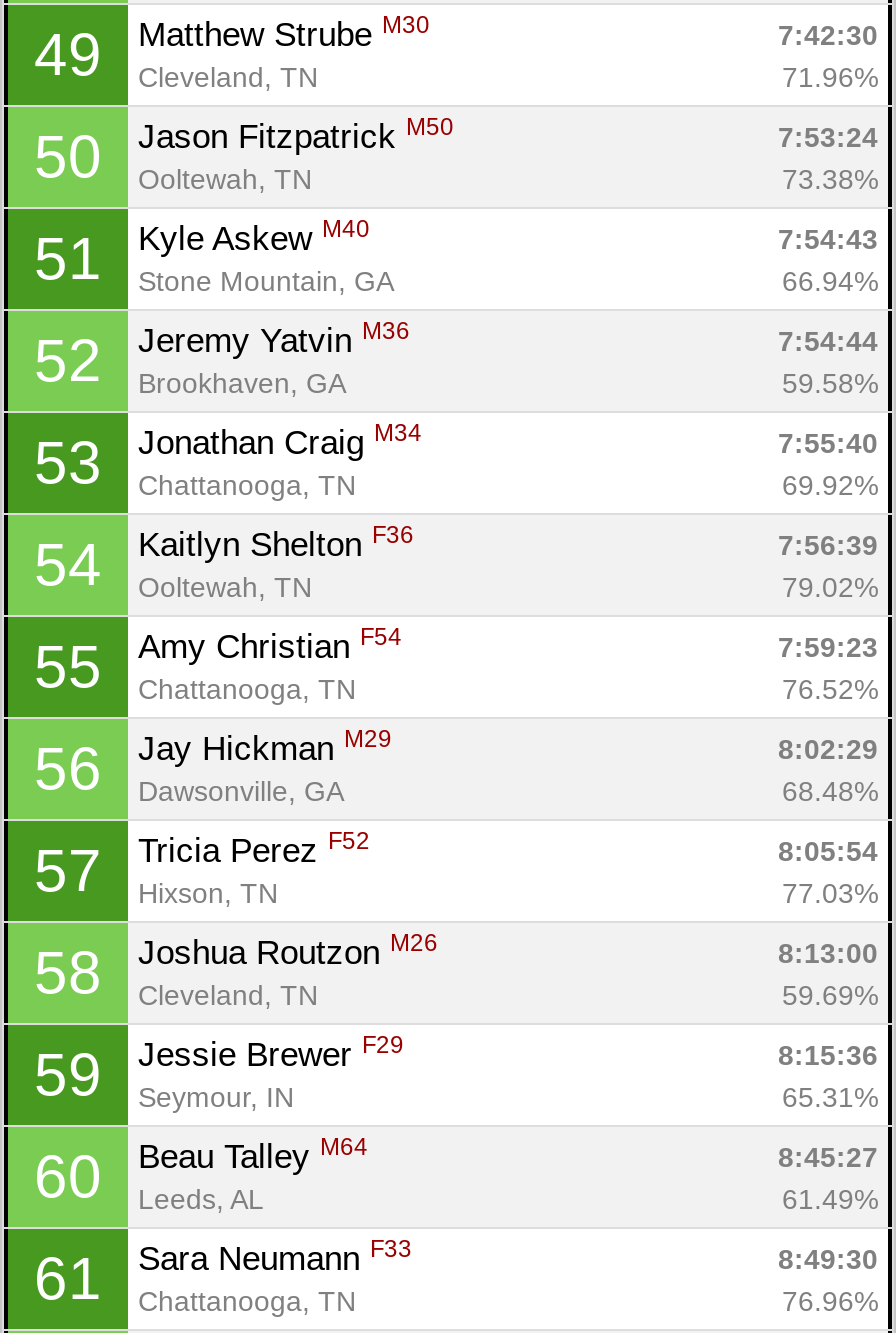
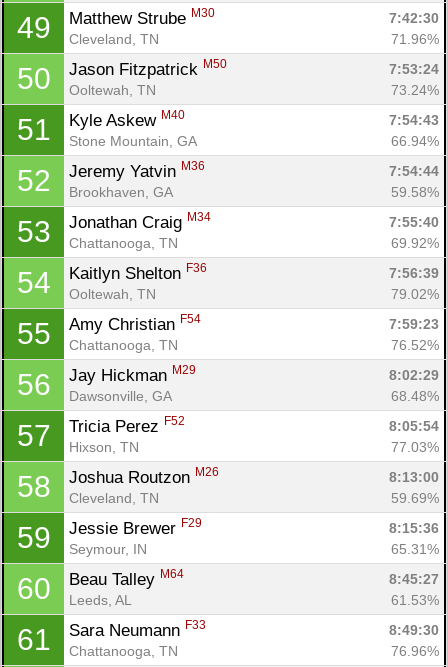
- 73.38%
+ 73.24%

- 61.49%
+ 61.53%
